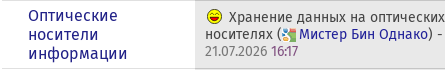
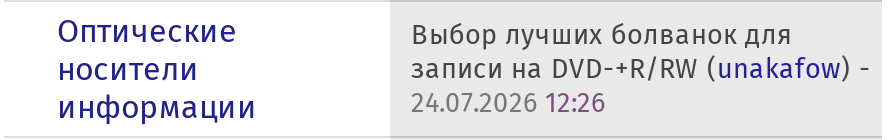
- Хранение данных на оптических
- носителях (
- Мистер Бин Однако) -
- 21.07.2026 16:17
+ Выбор лучших болванок для
+ записи на DVD-+R/RW (unakafow) -
+ 24.07.2026 12:26
